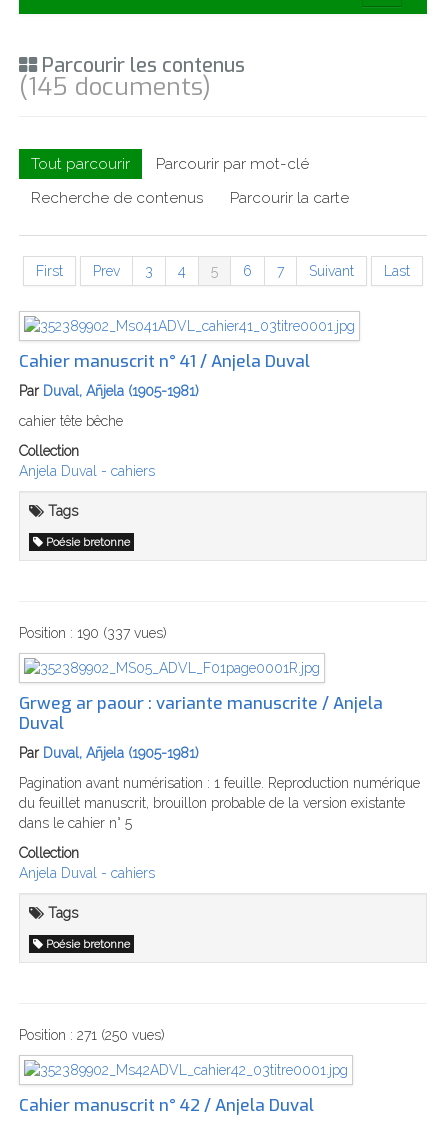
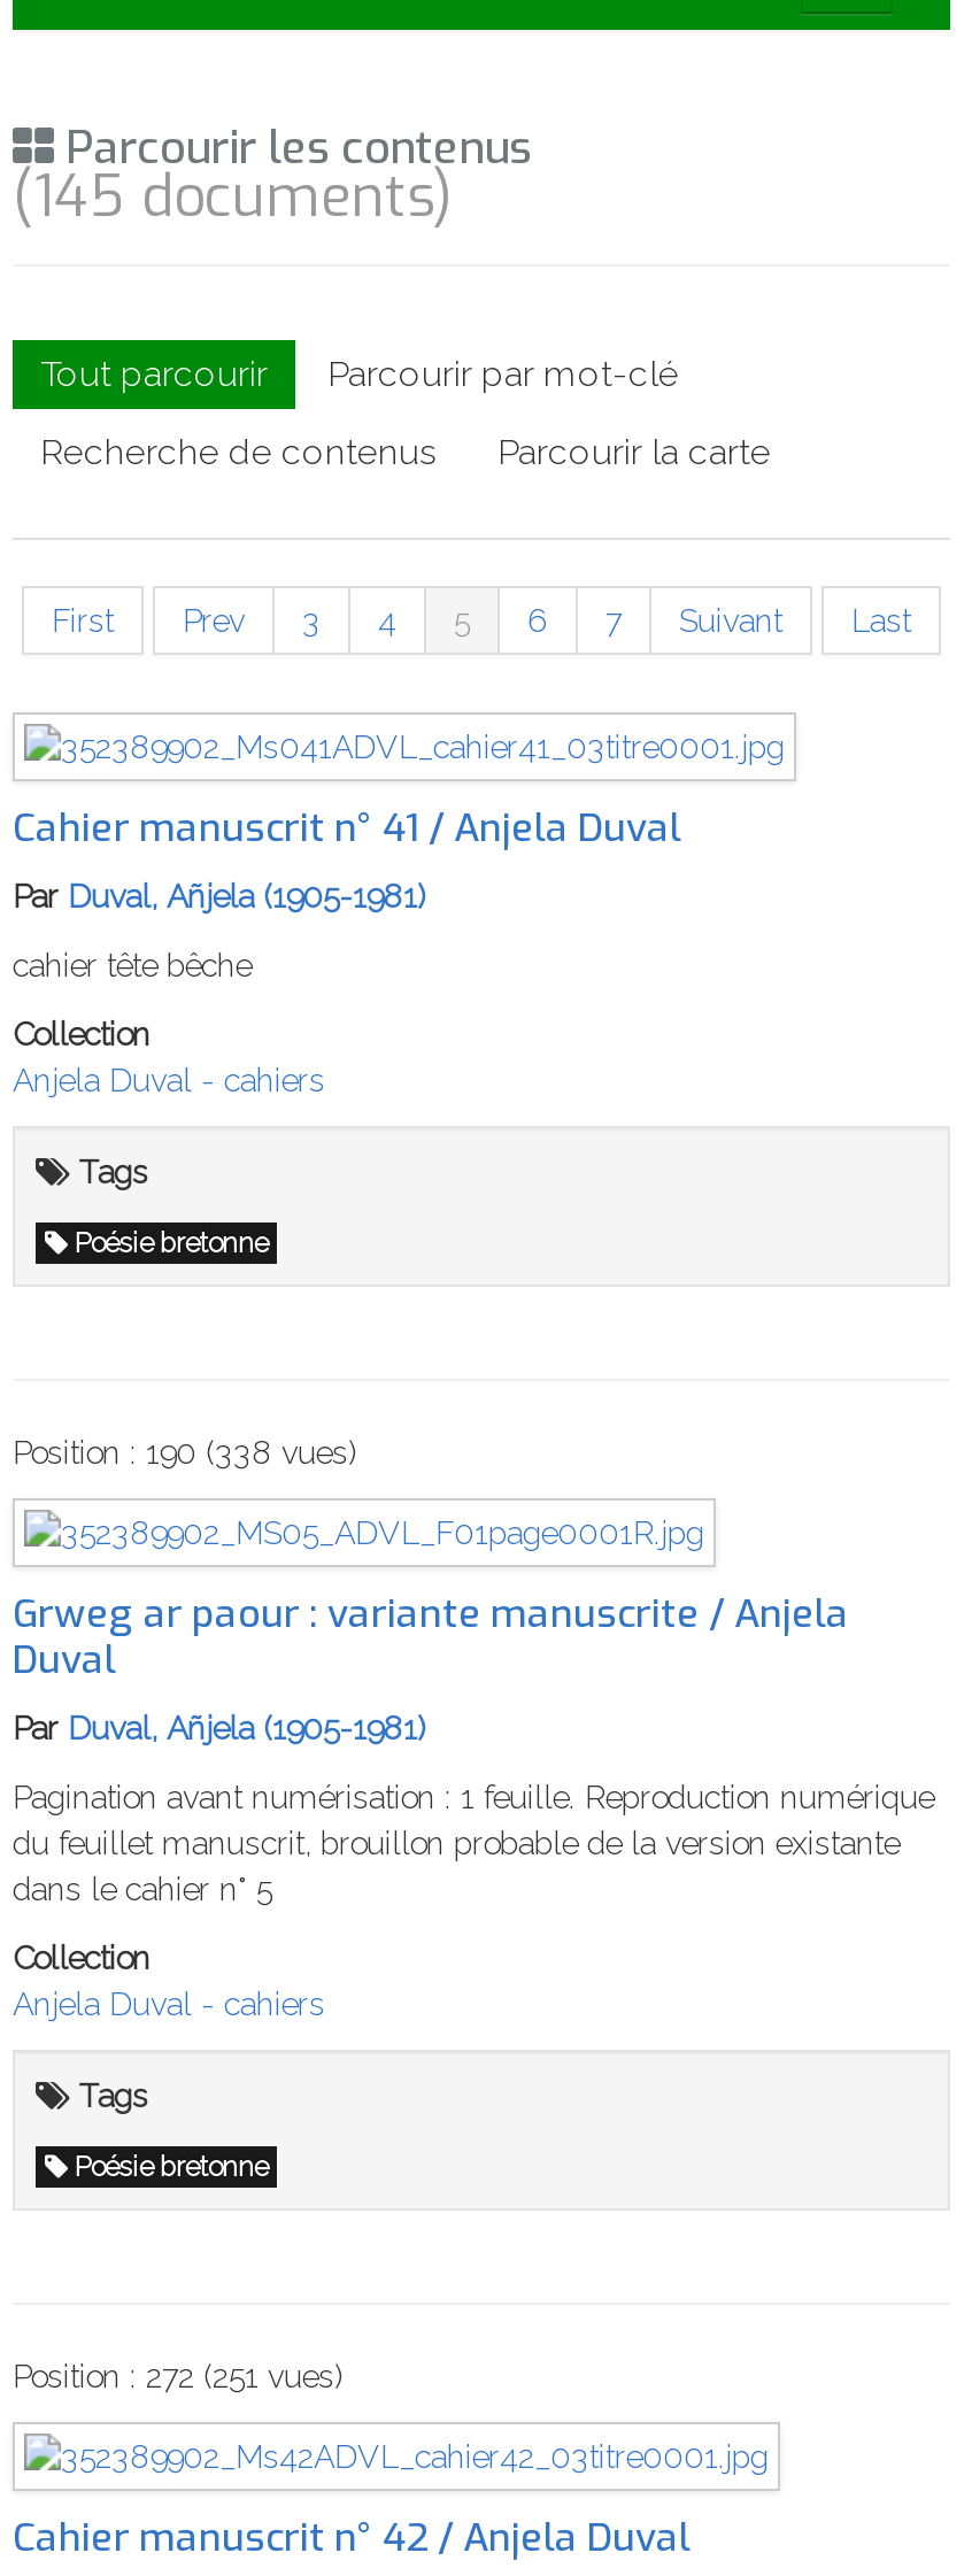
- Position : 190 (337 vues)
+ Position : 190 (338 vues)

- Position : 271 (250 vues)
+ Position : 272 (251 vues)
